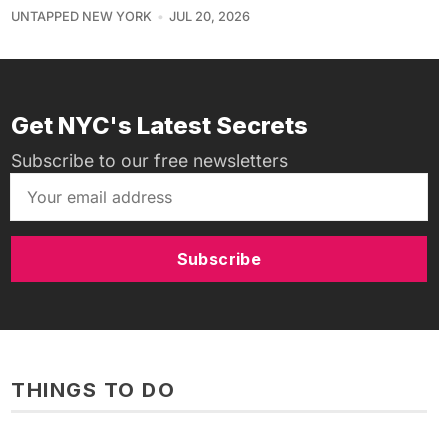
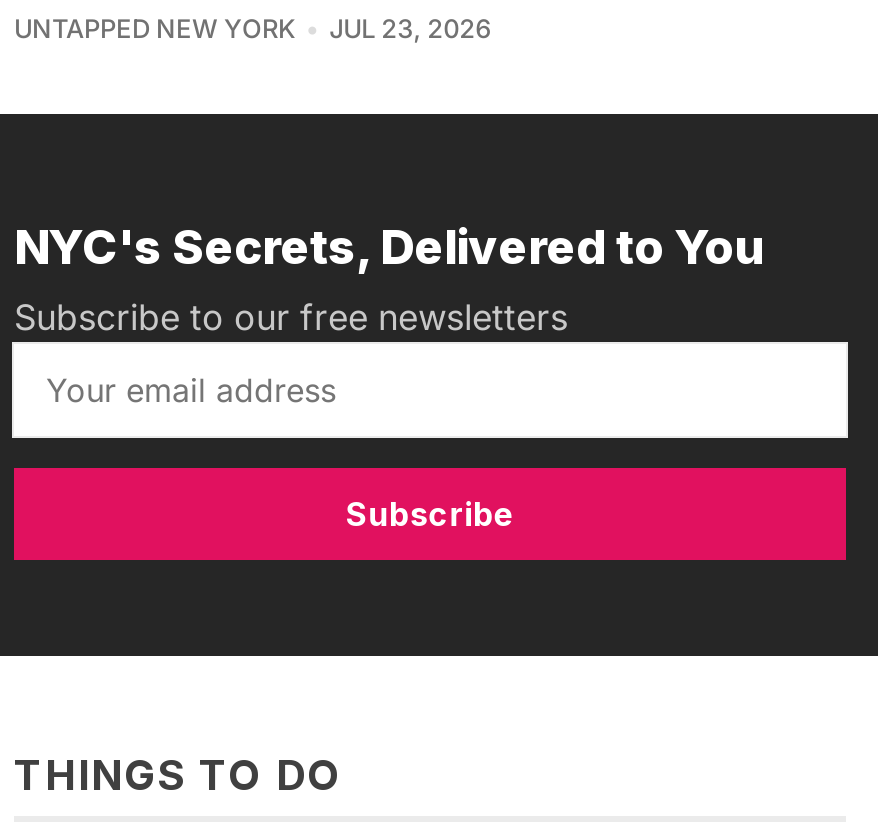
- UNTAPPED NEW YORK JUL 20, 2026
+ UNTAPPED NEW YORK JUL 23, 2026

- Get NYC's Latest Secrets
+ NYC's Secrets, Delivered to You
